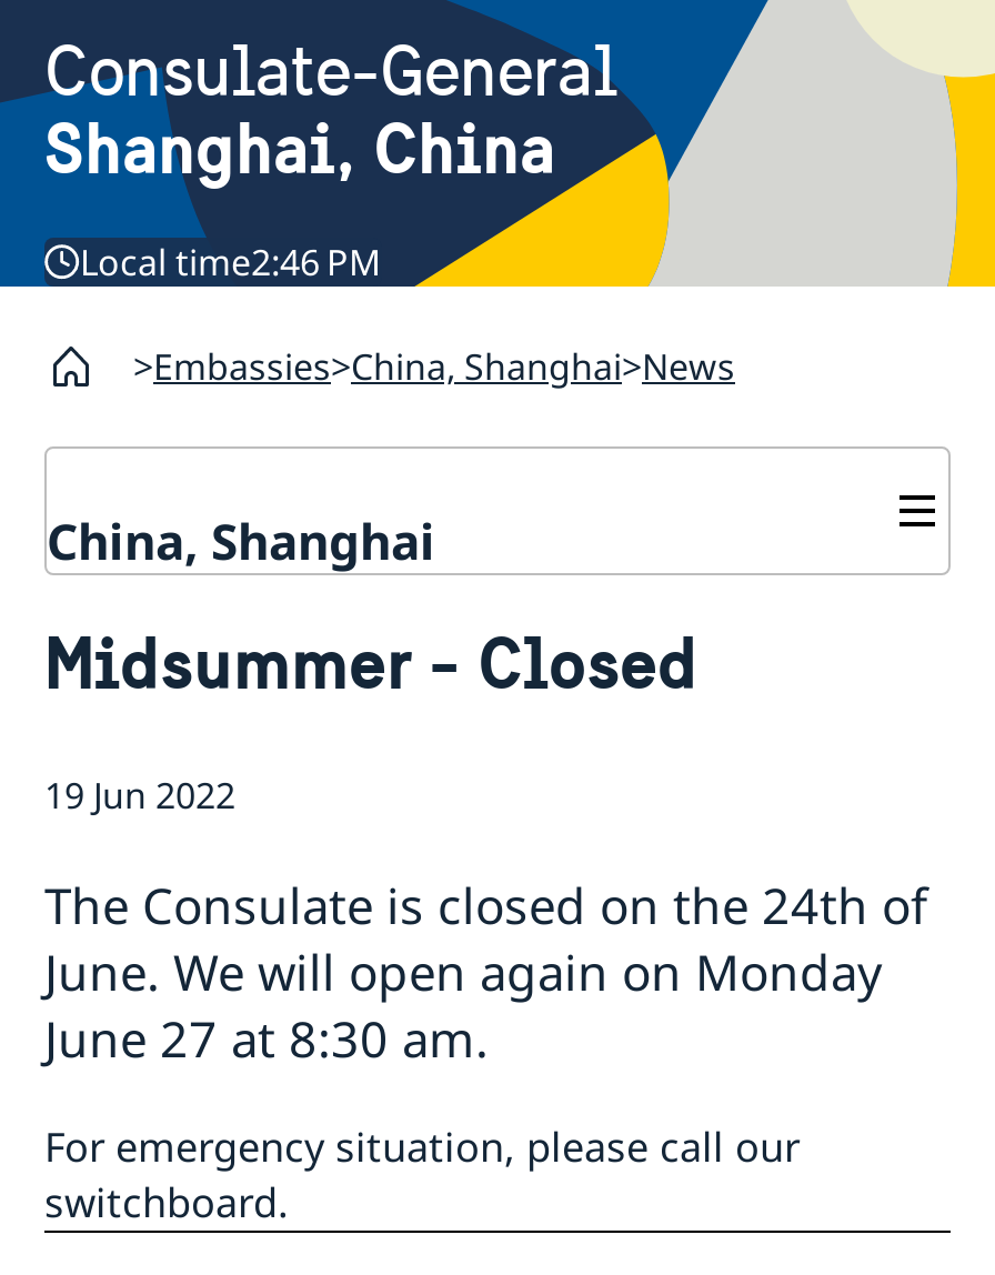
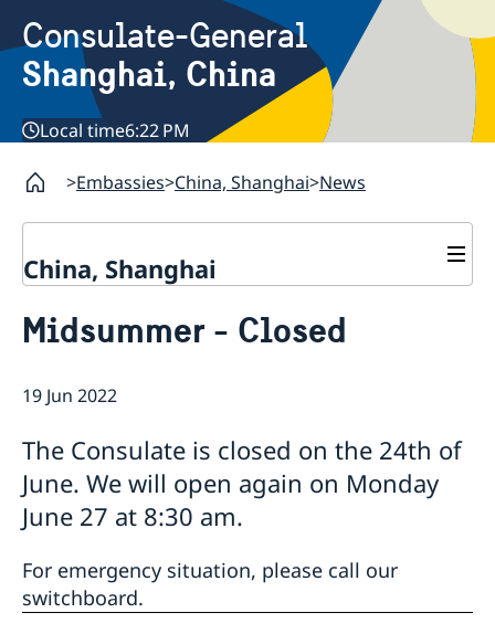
- Local time2:46 PM
+ Local time6:22 PM
